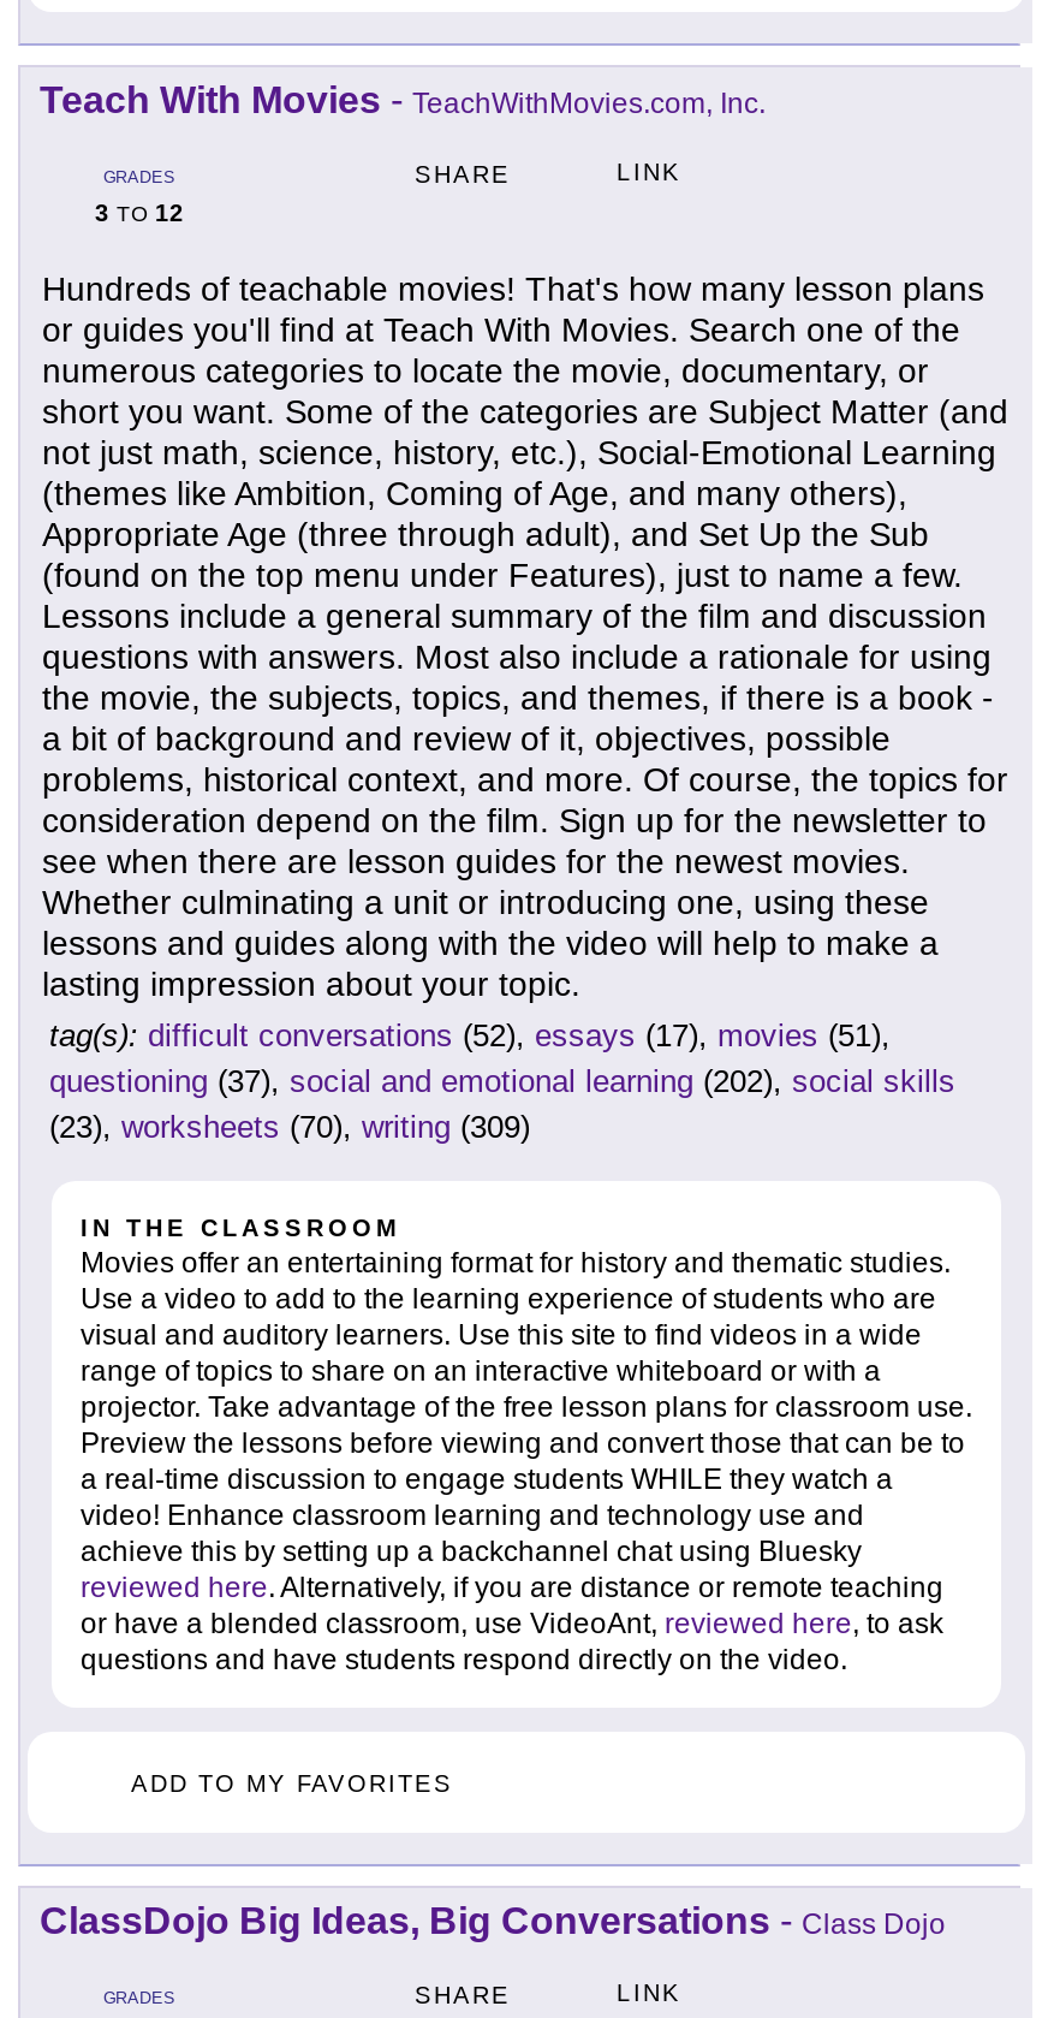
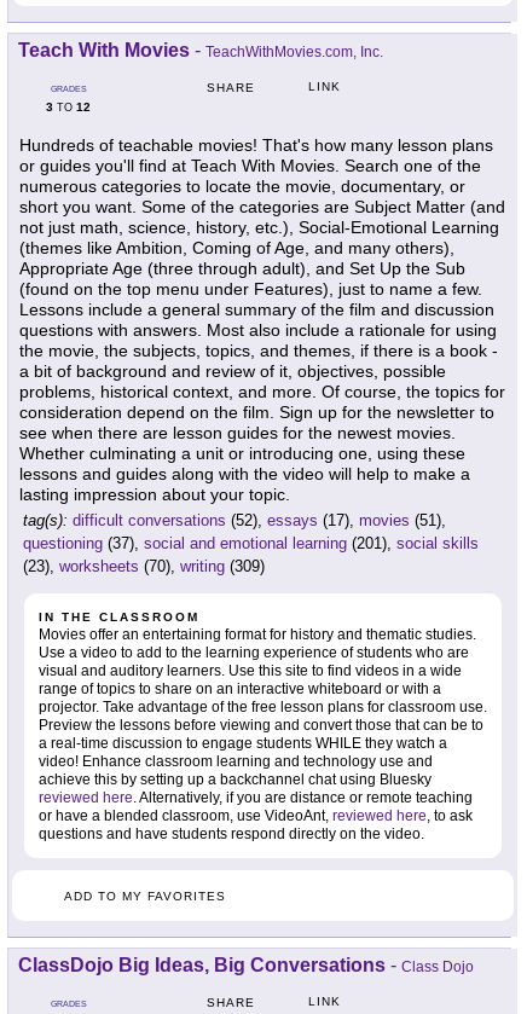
- questioning (37), social and emotional learning (202), social skills
+ questioning (37), social and emotional learning (201), social skills
